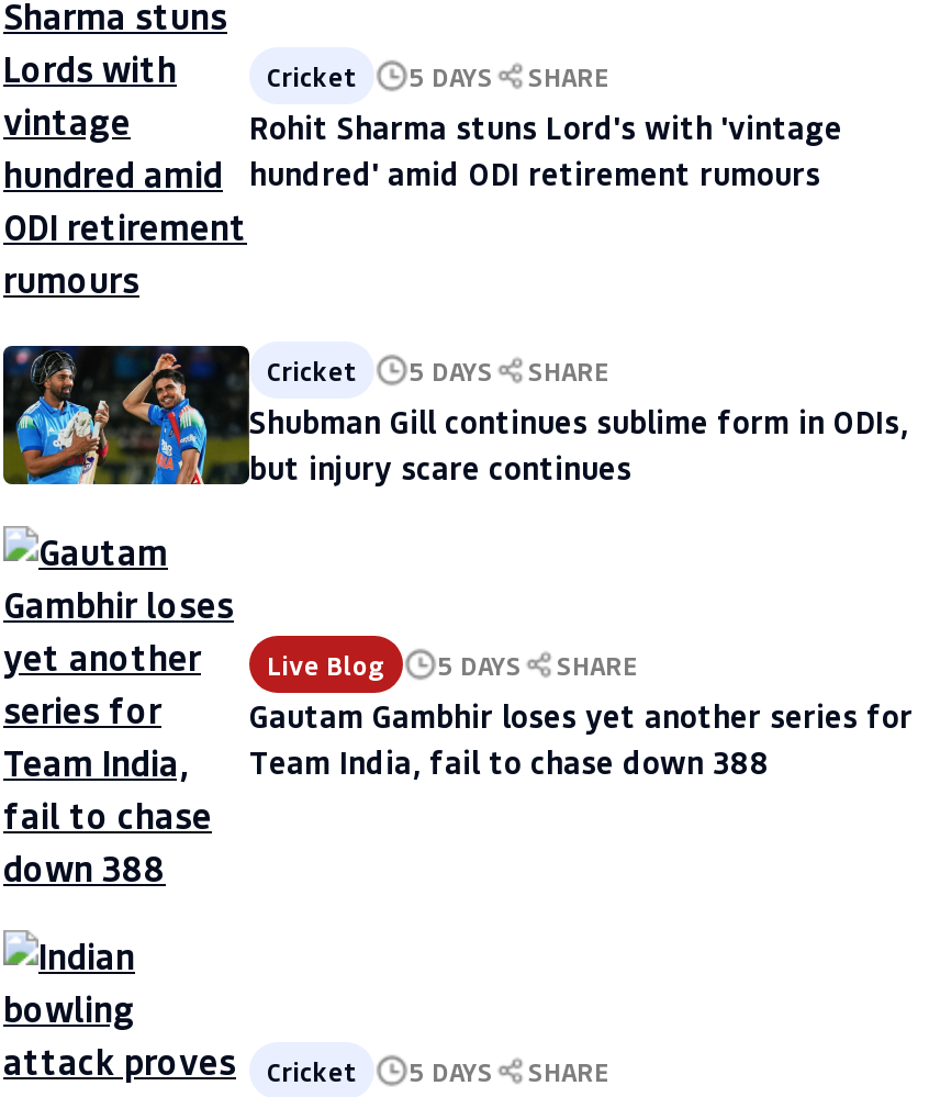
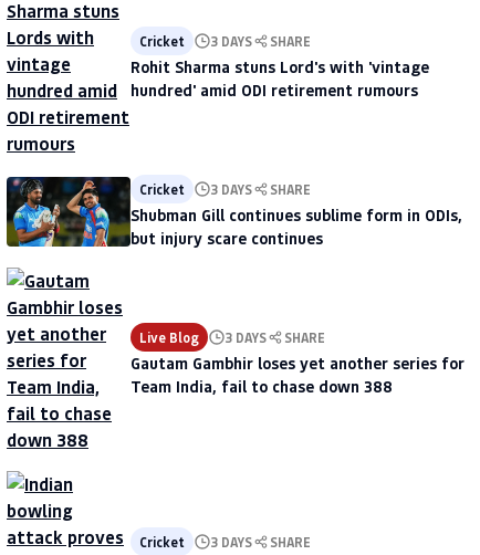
- Cricket 5 DAYS SHARE
+ Cricket 3 DAYS SHARE

- Cricket 5 DAYS SHARE
+ Cricket 3 DAYS SHARE

- Live Blog 5 DAYS SHARE
+ Live Blog 3 DAYS SHARE

- Cricket 5 DAYS SHARE
+ Cricket 3 DAYS SHARE
